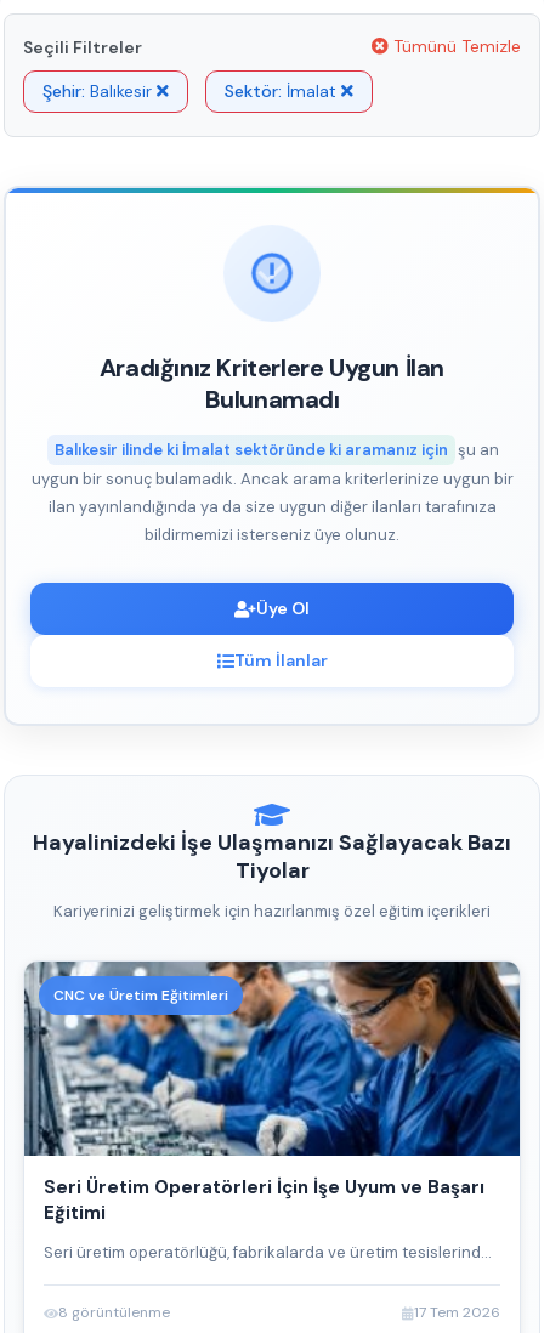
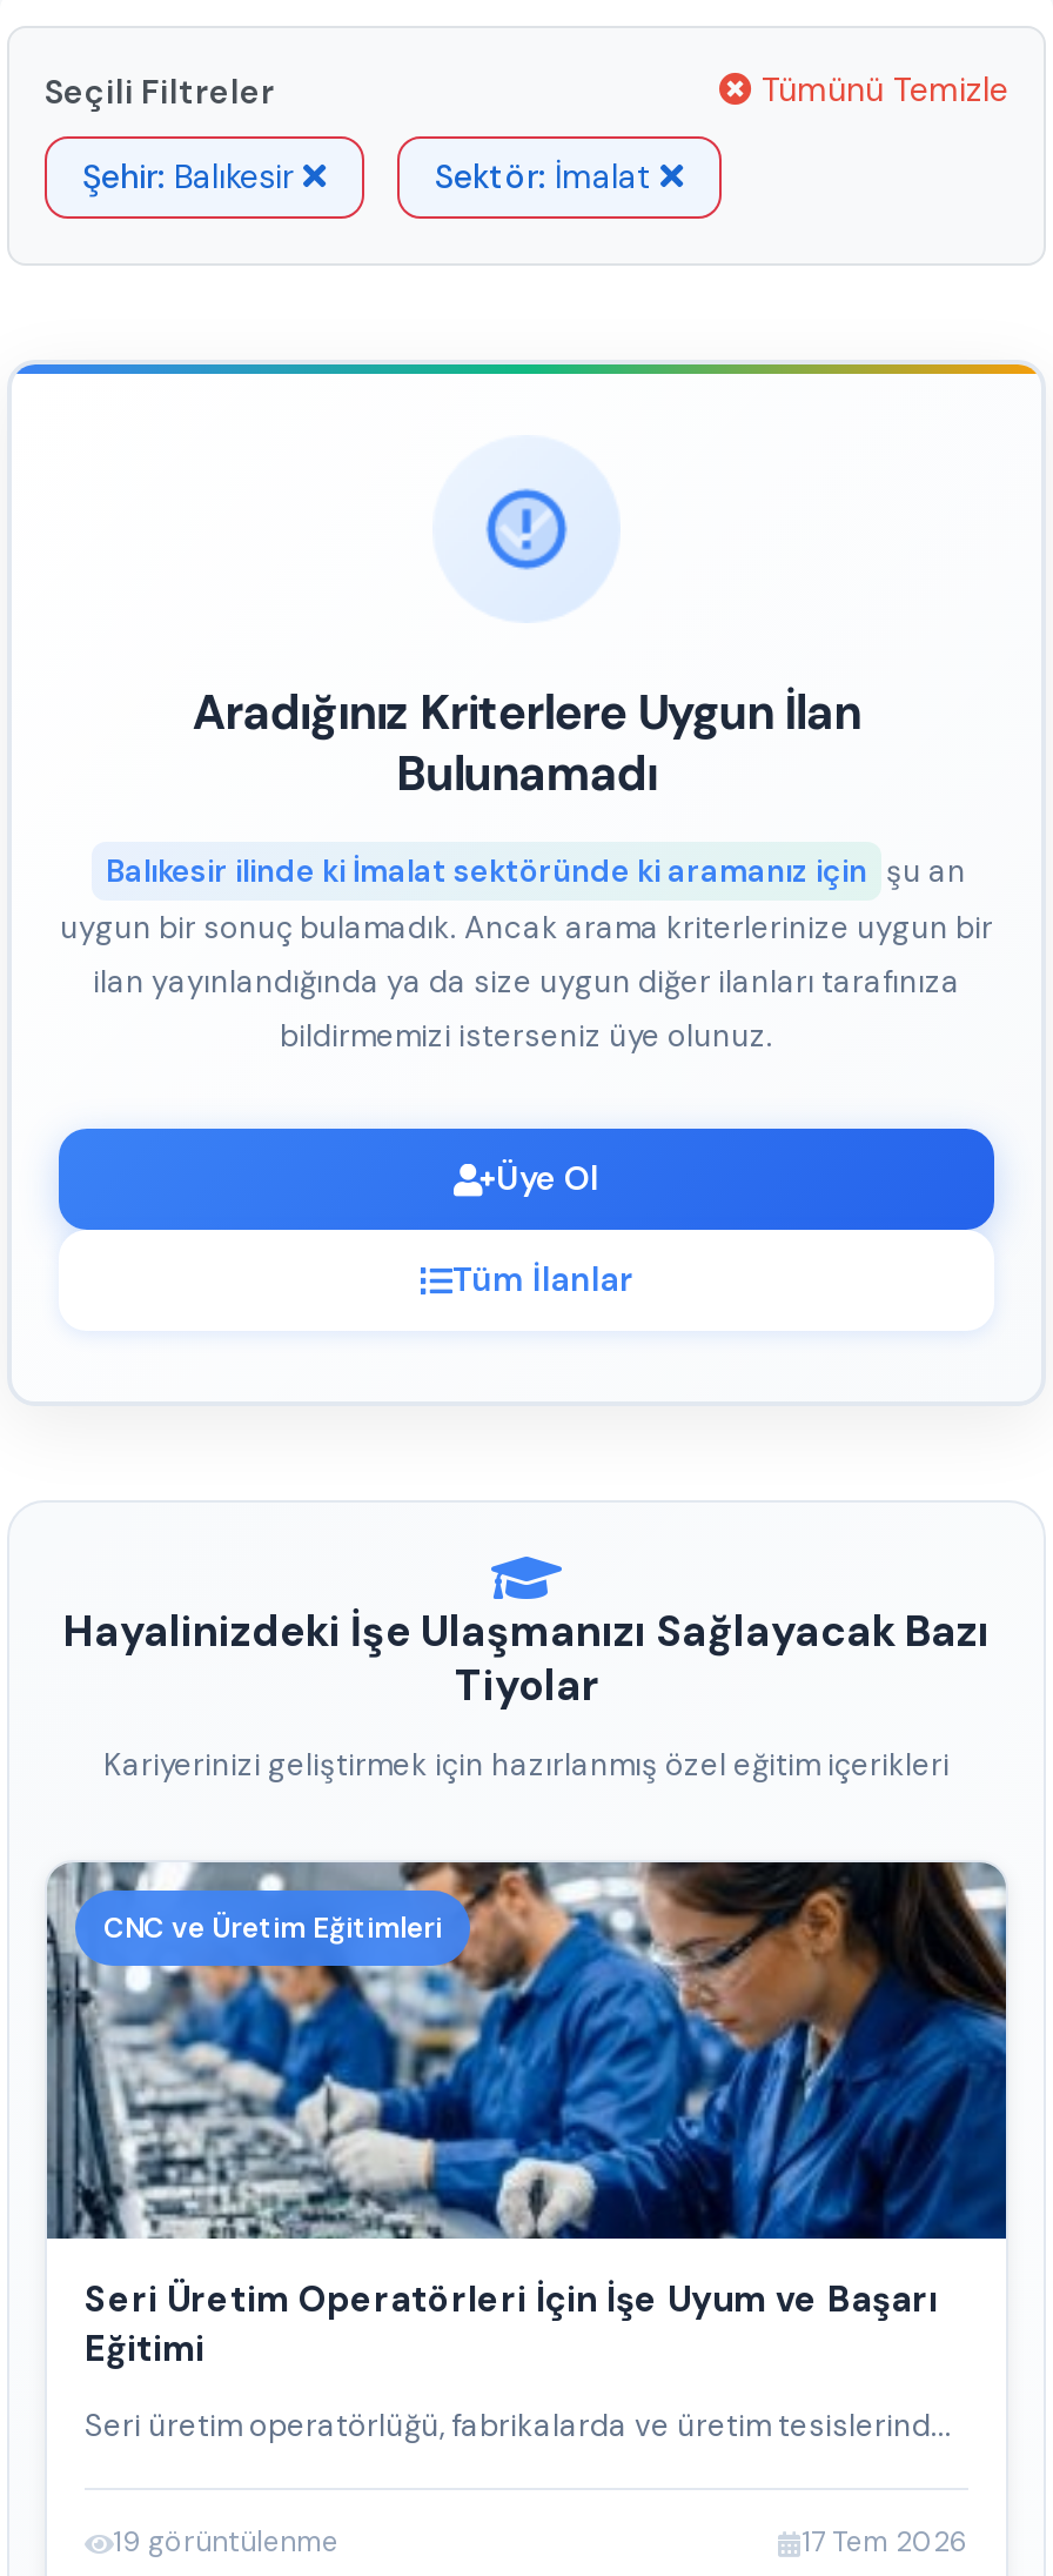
- 8 görüntülenme
+ 19 görüntülenme
